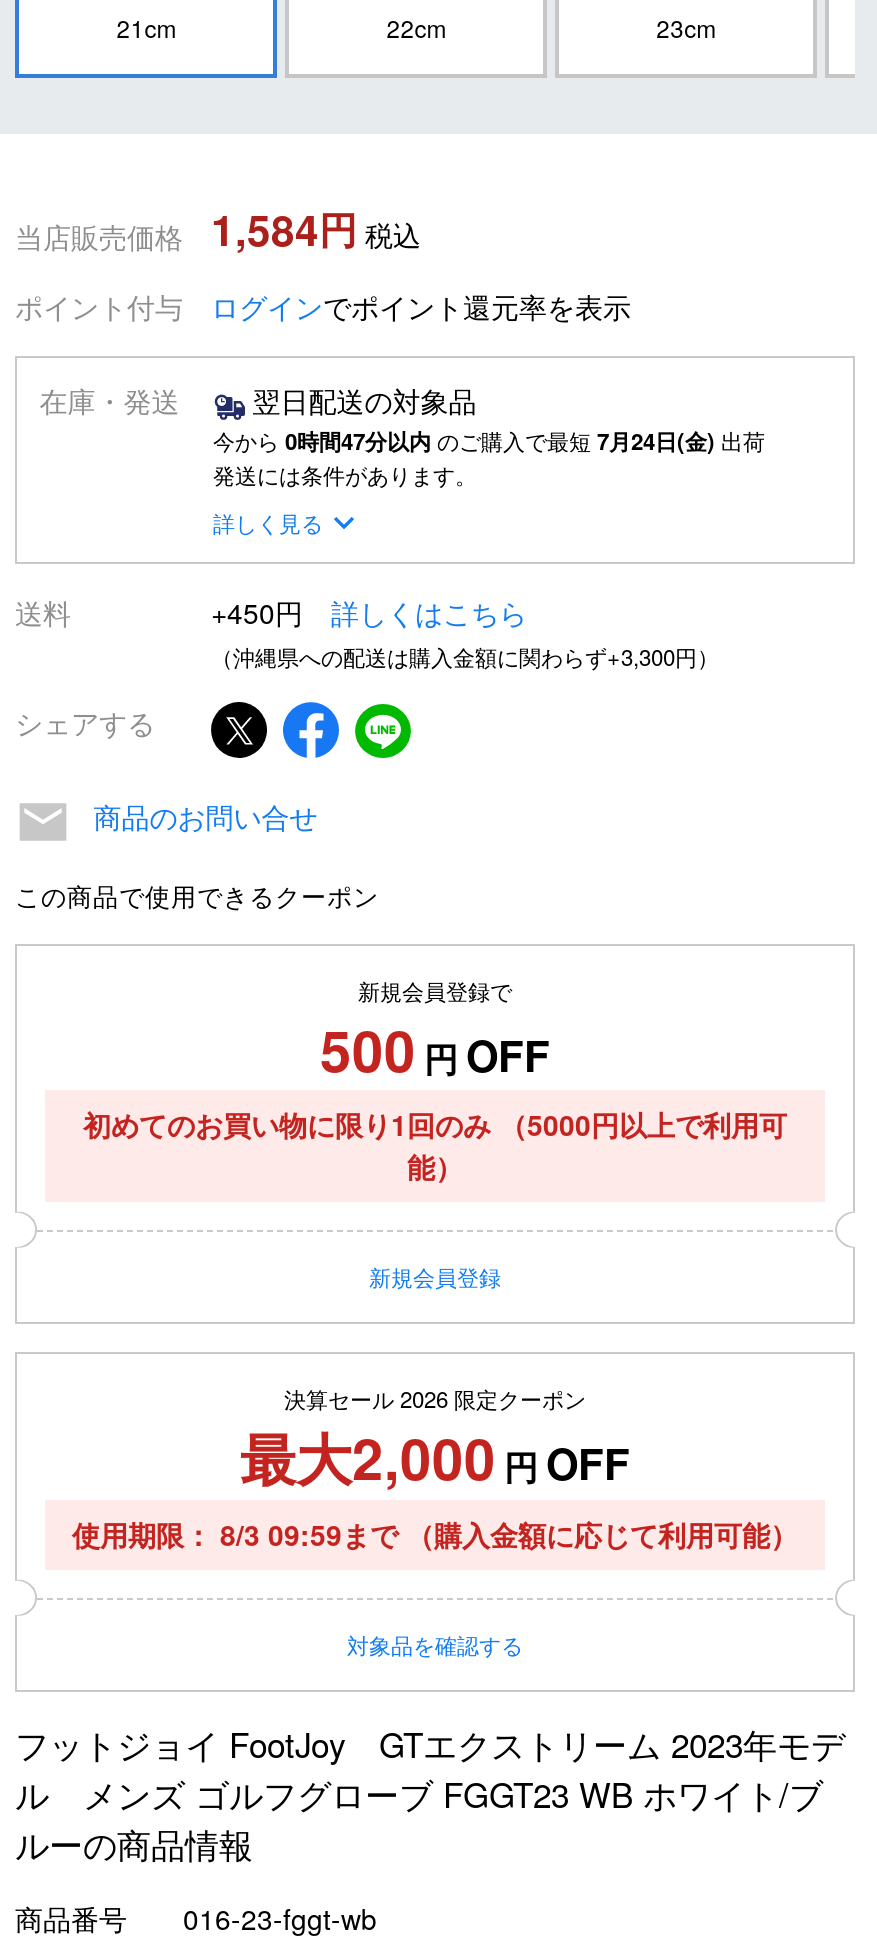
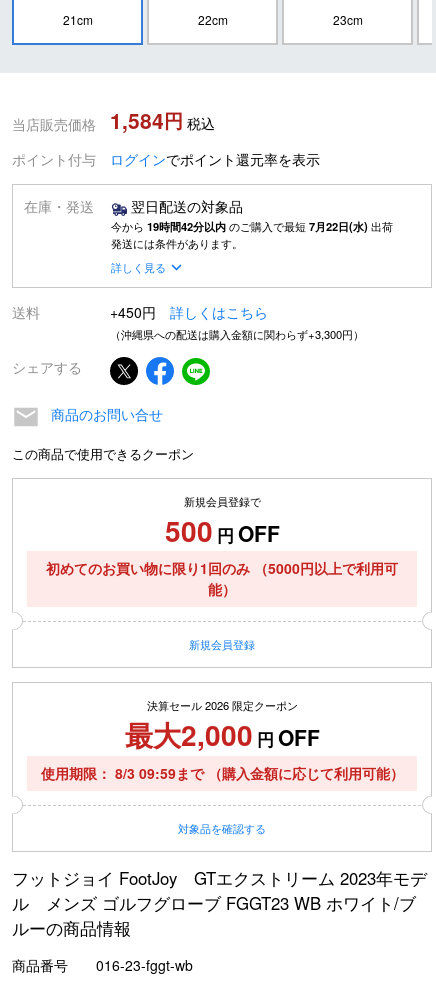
- 今から 0時間47分以内 のご購入で最短 7月24日(金) 出荷
+ 今から 19時間42分以内 のご購入で最短 7月22日(水) 出荷
